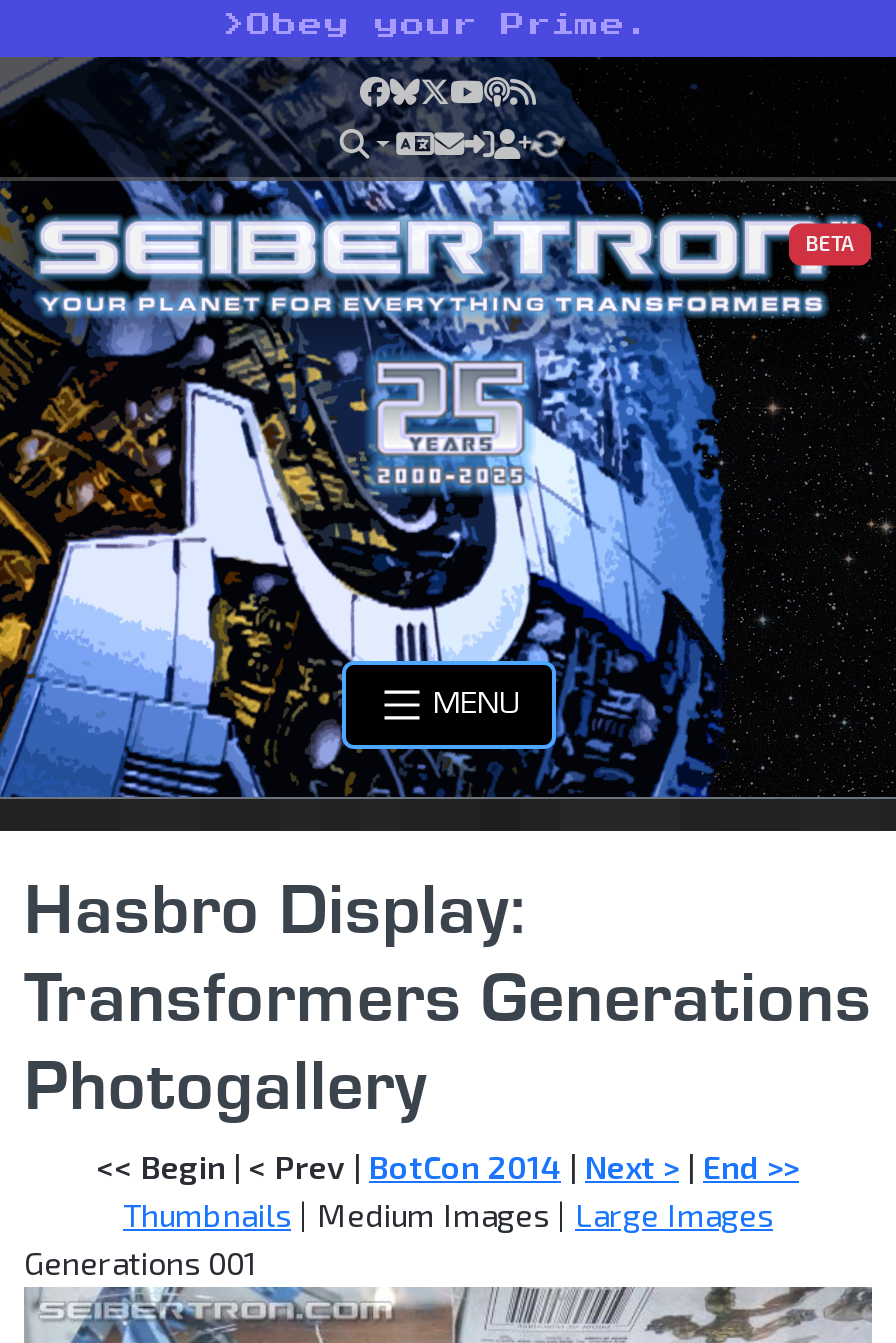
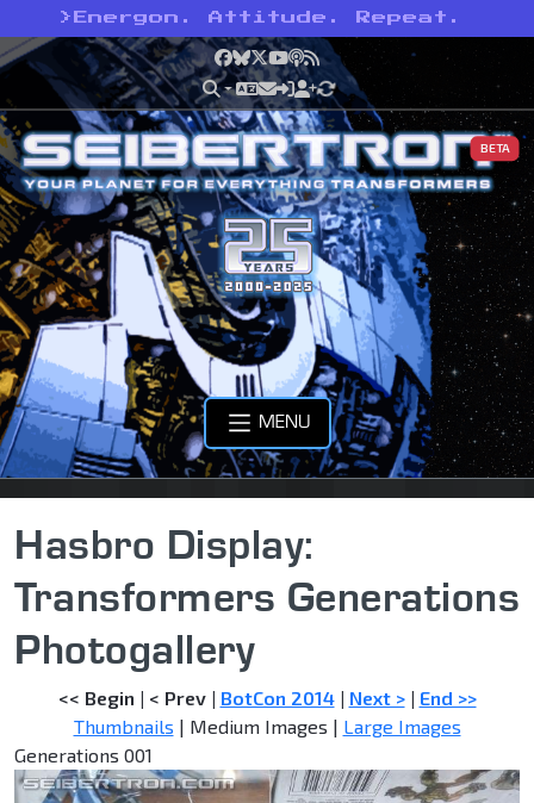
- > Obey your Prime.
+ > Energon. Attitude. Repeat.
